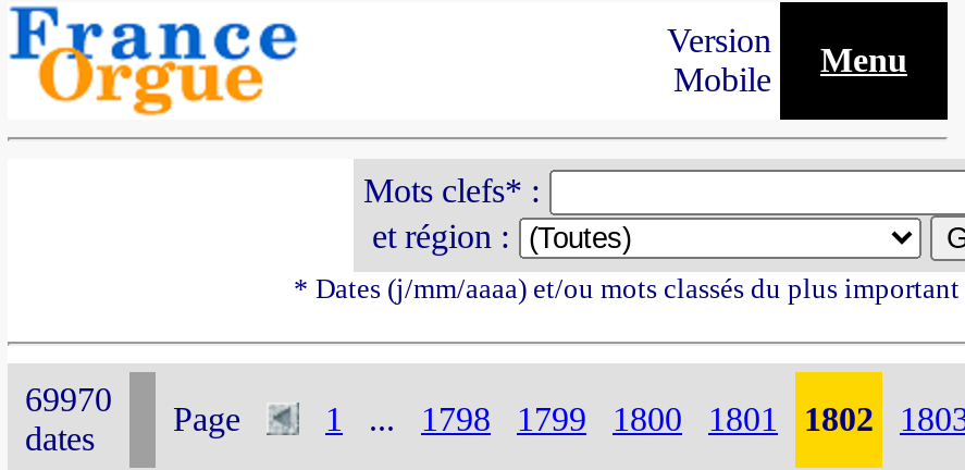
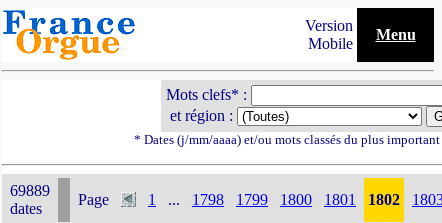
- 69970
+ 69889
